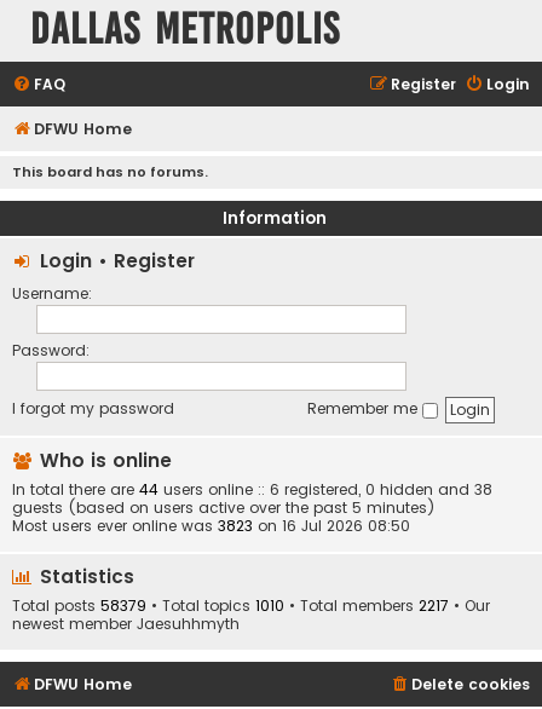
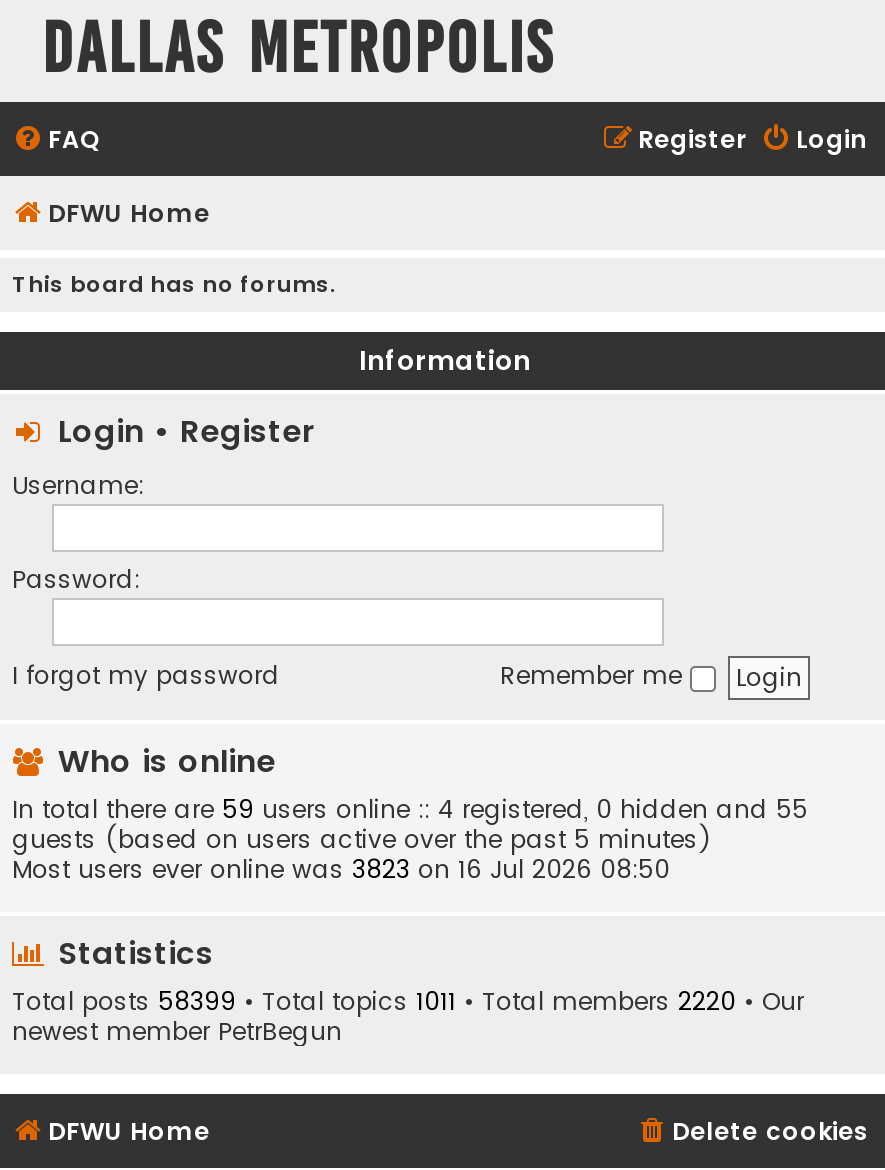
- In total there are 44 users online :: 6 registered, 0 hidden and 38
+ In total there are 59 users online :: 4 registered, 0 hidden and 55

- Total posts 58379 • Total topics 1010 • Total members 2217 • Our
+ Total posts 58399 • Total topics 1011 • Total members 2220 • Our

- newest member Jaesuhhmyth
+ newest member PetrBegun
